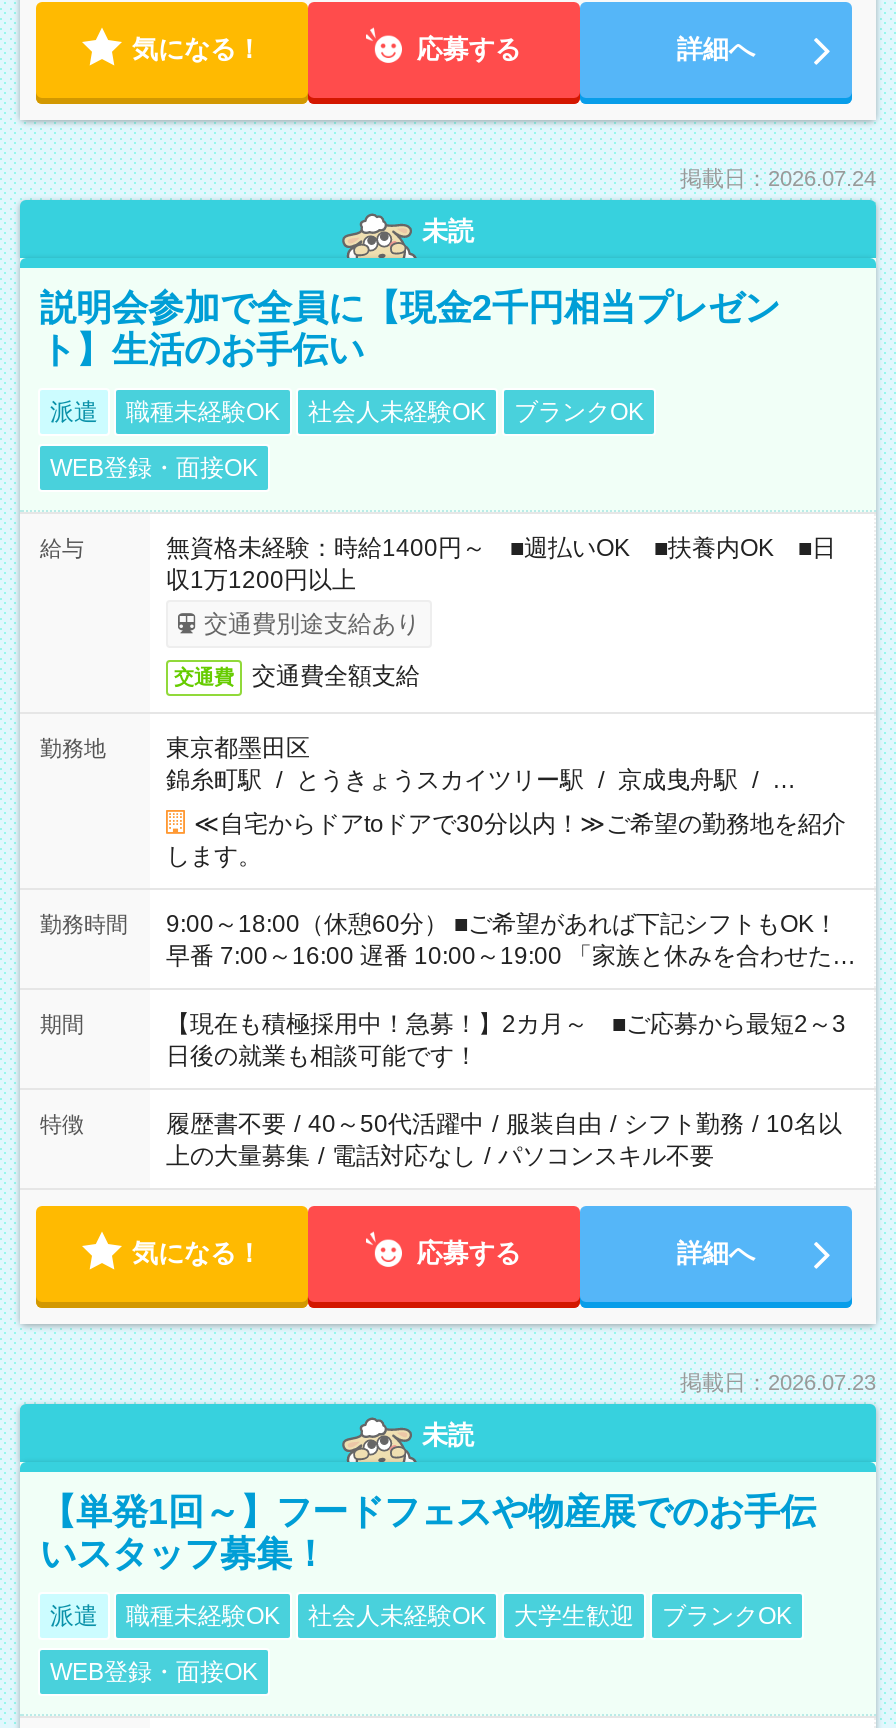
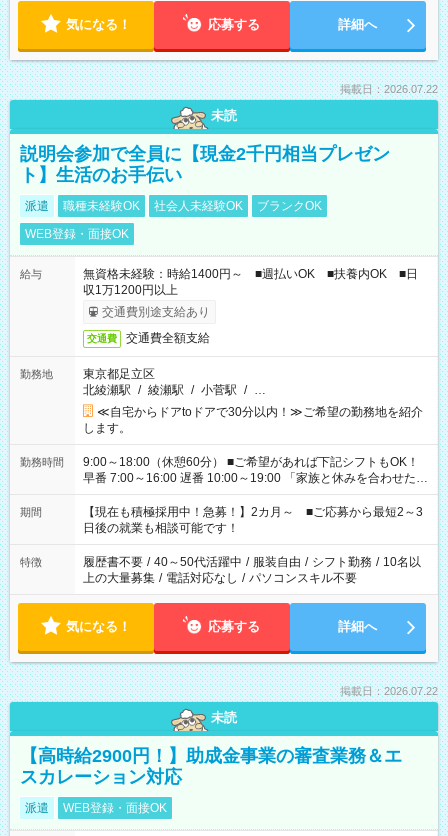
- 掲載日：2026.07.24
+ 掲載日：2026.07.22

- 東京都墨田区
- 錦糸町駅 / とうきょうスカイツリー駅 / 京成曳舟駅 / …
+ 東京都足立区
+ 北綾瀬駅 / 綾瀬駅 / 小菅駅 / …

- 掲載日：2026.07.23
+ 掲載日：2026.07.22

- 【単発1回～】フードフェスや物産展でのお手伝
- いスタッフ募集！
+ 【高時給2900円！】助成金事業の審査業務＆エ
+ スカレーション対応

- 職種未経験OK
- 社会人未経験OK
- 大学生歓迎
- ブランクOK
